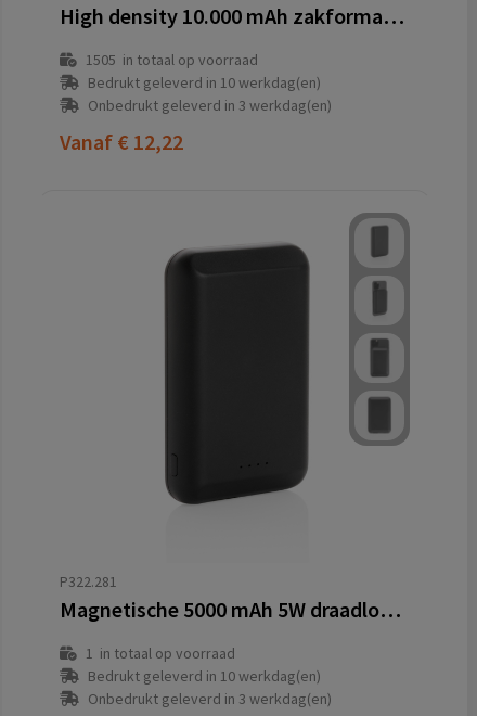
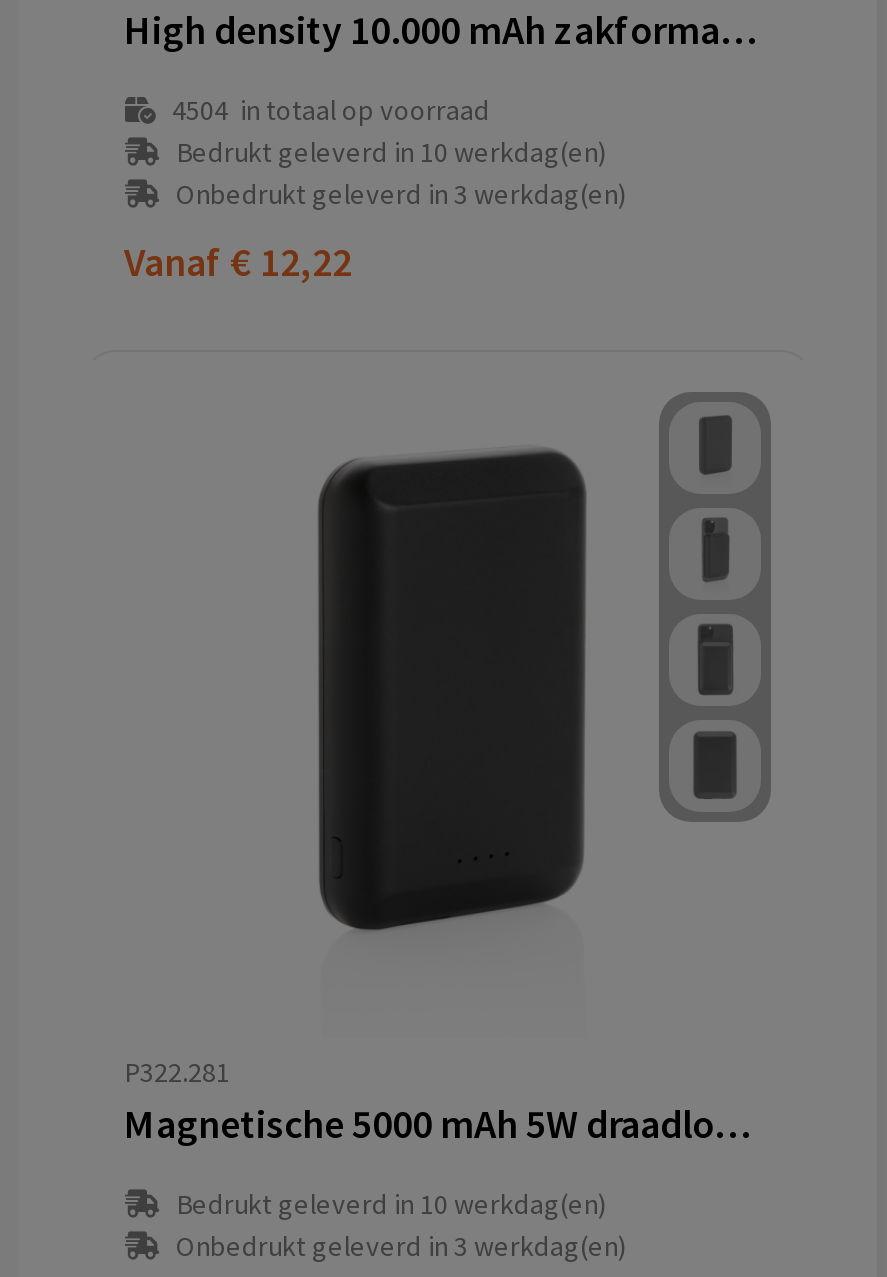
- 1505 in totaal op voorraad
+ 4504 in totaal op voorraad

- 1 in totaal op voorraad
